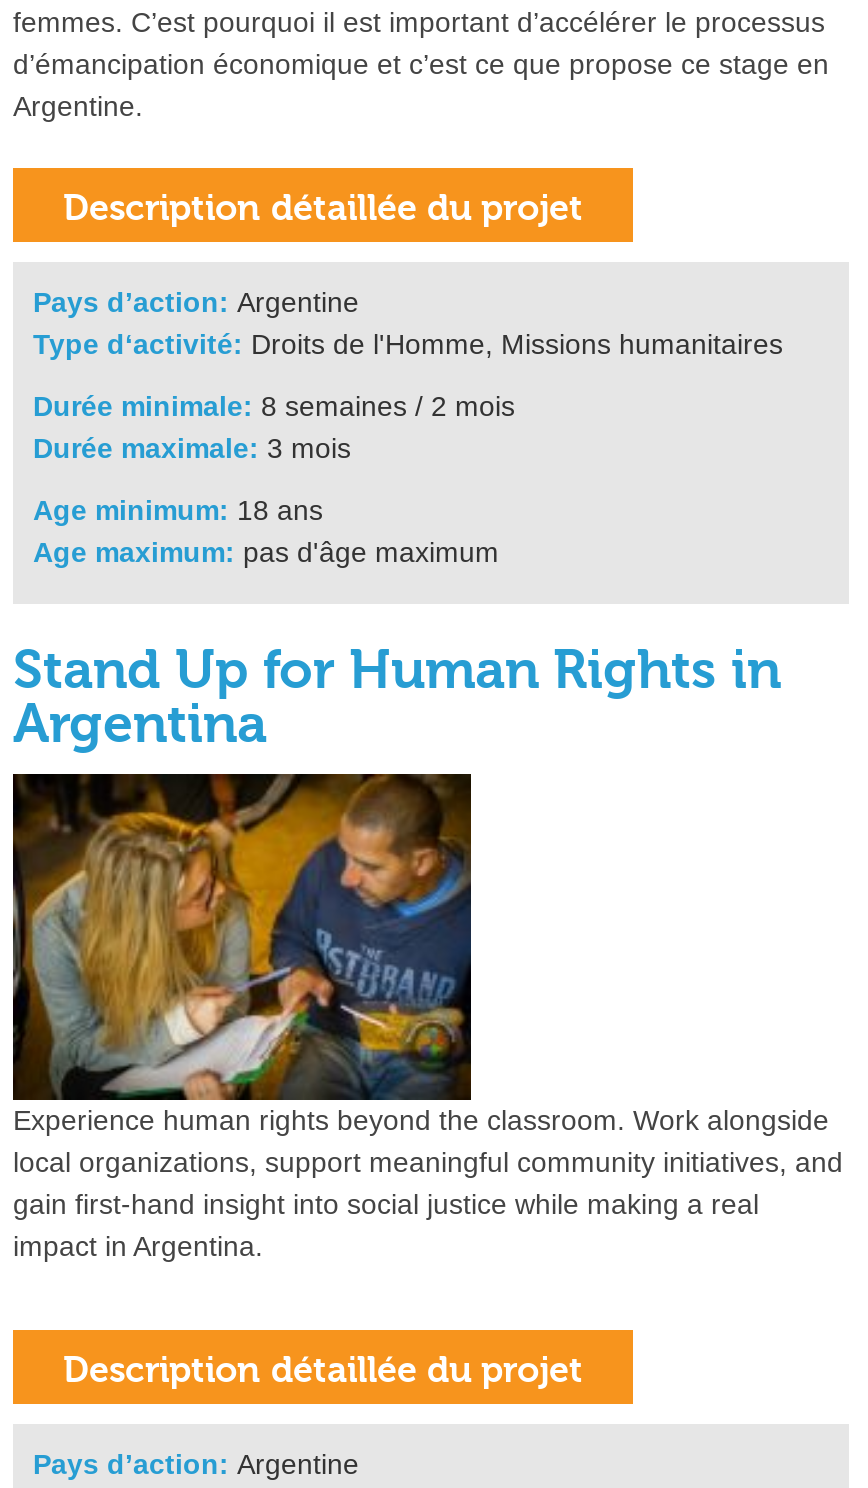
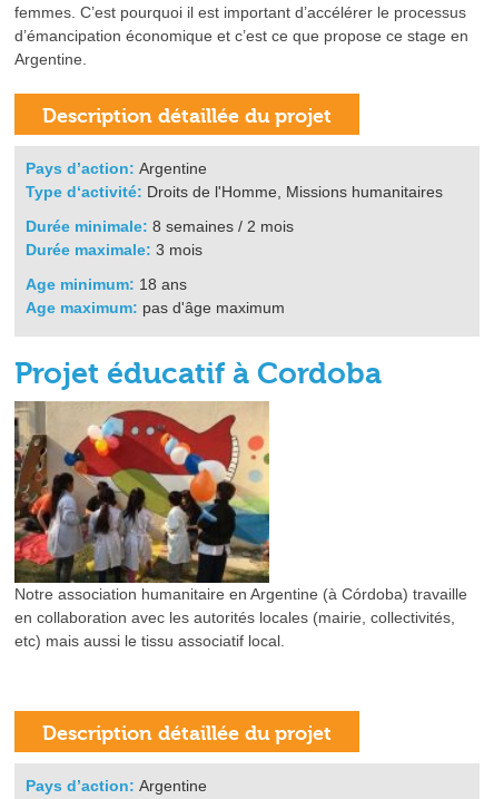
- Stand Up for Human Rights in
- Argentina
+ Projet éducatif à Cordoba

- [image]
- Experience human rights beyond the classroom. Work alongside
- local organizations, support meaningful community initiatives, and
- gain first-hand insight into social justice while making a real
- impact in Argentina.
+ [image]
+ Notre association humanitaire en Argentine (à Córdoba) travaille
+ en collaboration avec les autorités locales (mairie, collectivités,
+ etc) mais aussi le tissu associatif local.
